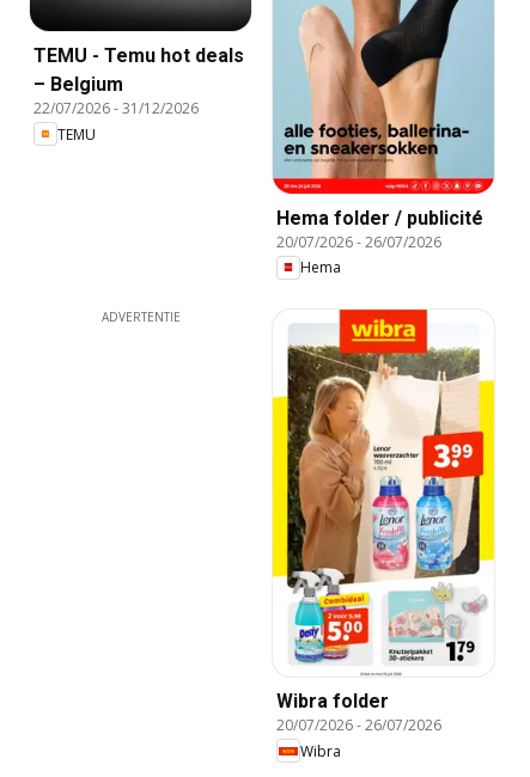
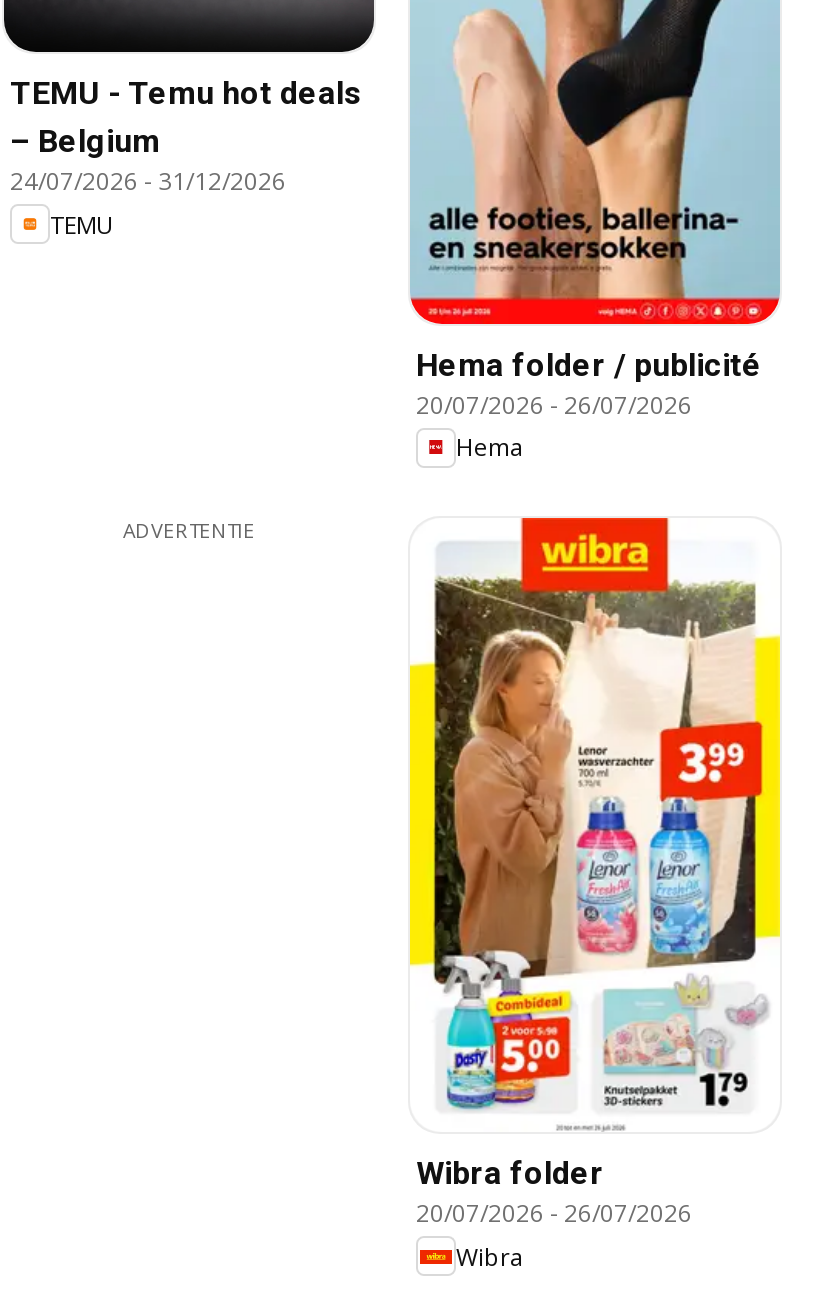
- 22/07/2026 - 31/12/2026
+ 24/07/2026 - 31/12/2026
